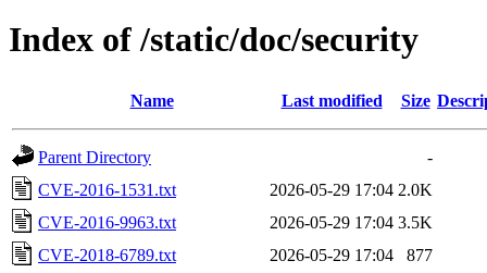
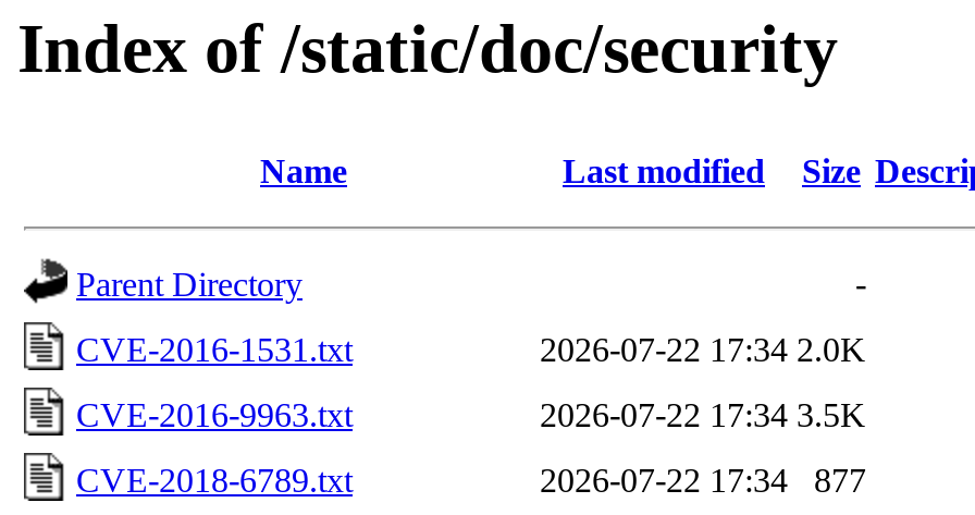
- 2026-05-29 17:04 2.0K
+ 2026-07-22 17:34 2.0K

- 2026-05-29 17:04 3.5K
+ 2026-07-22 17:34 3.5K

- 2026-05-29 17:04 877
+ 2026-07-22 17:34 877
